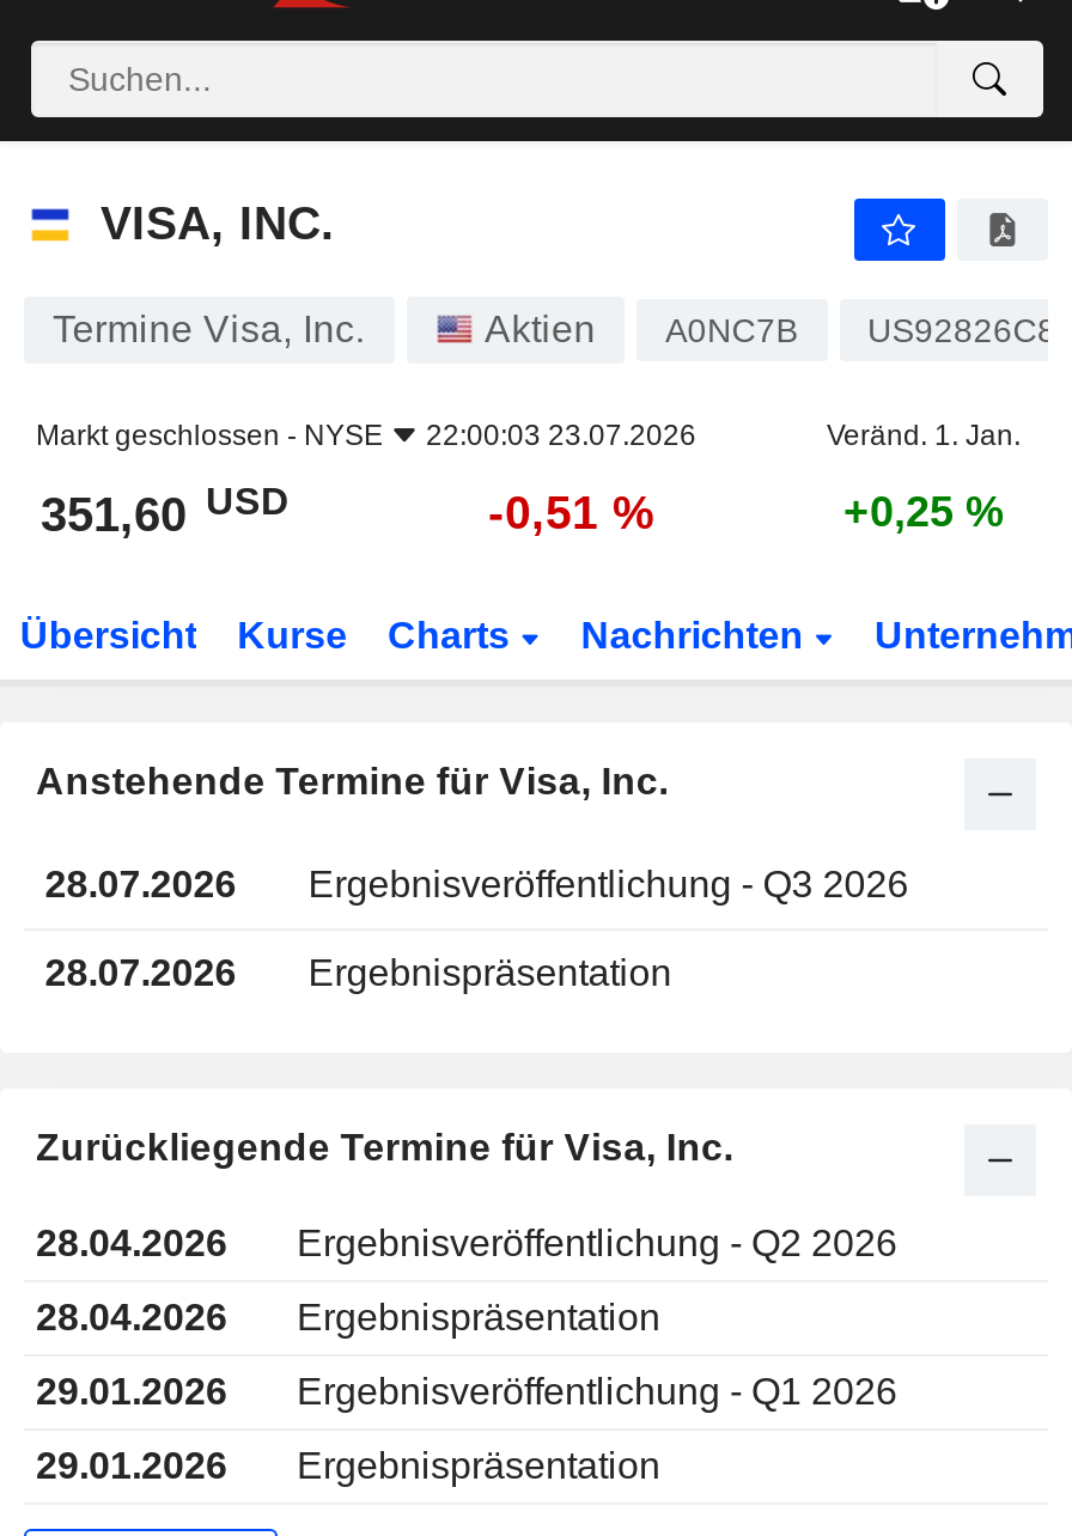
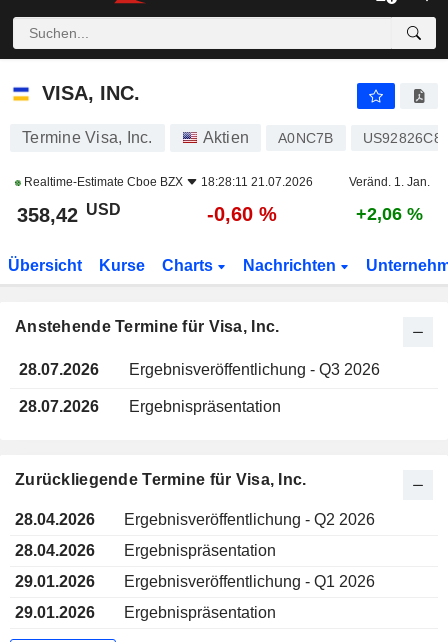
- Markt geschlossen - NYSE
- 22:00:03 23.07.2026
+ Realtime-Estimate Cboe BZX
+ 18:28:11 21.07.2026

- 351,60 USD
+ 358,42 USD

- -0,51 %
+ -0,60 %

- +0,25 %
+ +2,06 %
